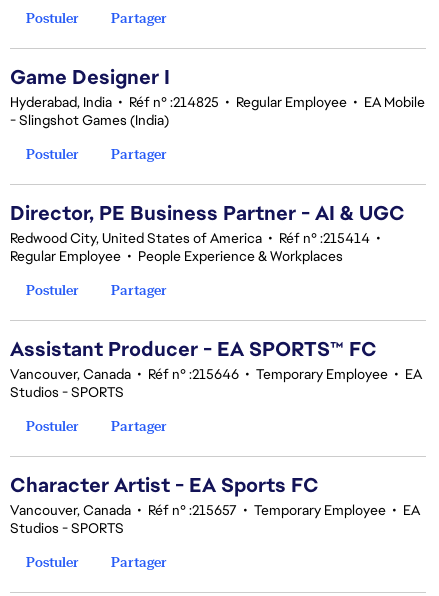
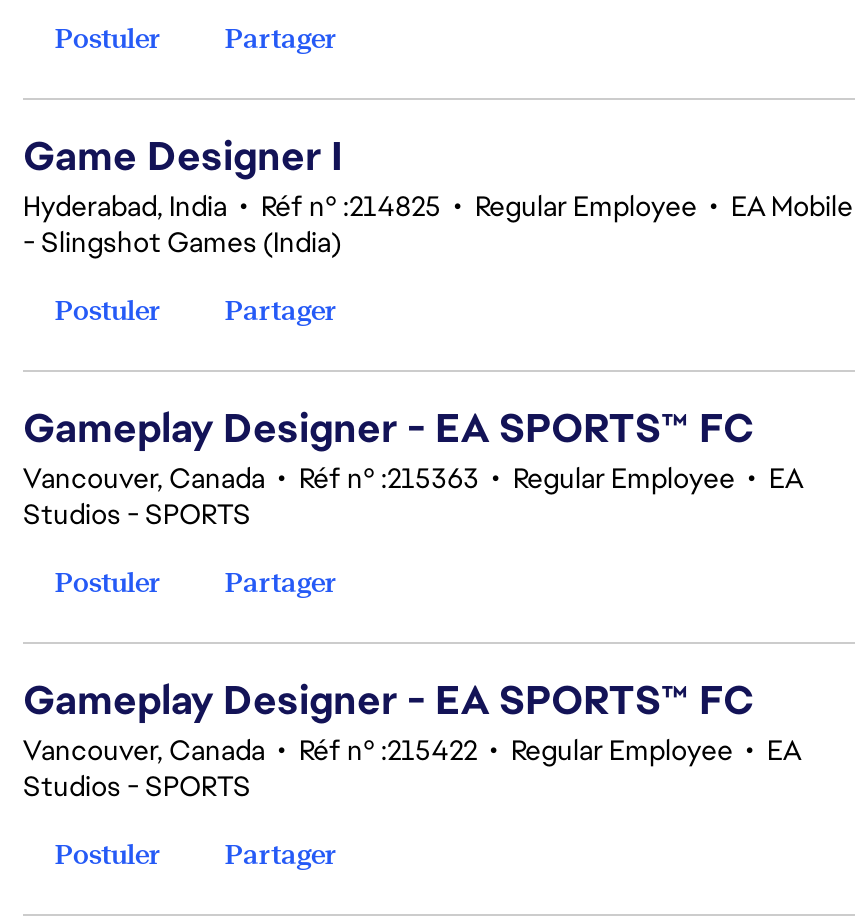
- Director, PE Business Partner - AI & UGC
- Redwood City, United States of America • Réf n° :215414 •
- Regular Employee • People Experience & Workplaces
- Postuler
- Partager
- Assistant Producer - EA SPORTS™ FC
- Vancouver, Canada • Réf n° :215646 • Temporary Employee • EA
+ Gameplay Designer - EA SPORTS™ FC
+ Vancouver, Canada • Réf n° :215363 • Regular Employee • EA

- Character Artist - EA Sports FC
+ Gameplay Designer - EA SPORTS™ FC

- Vancouver, Canada • Réf n° :215657 • Temporary Employee • EA
+ Vancouver, Canada • Réf n° :215422 • Regular Employee • EA
